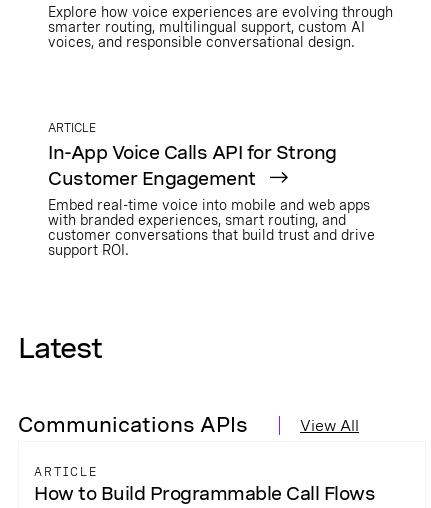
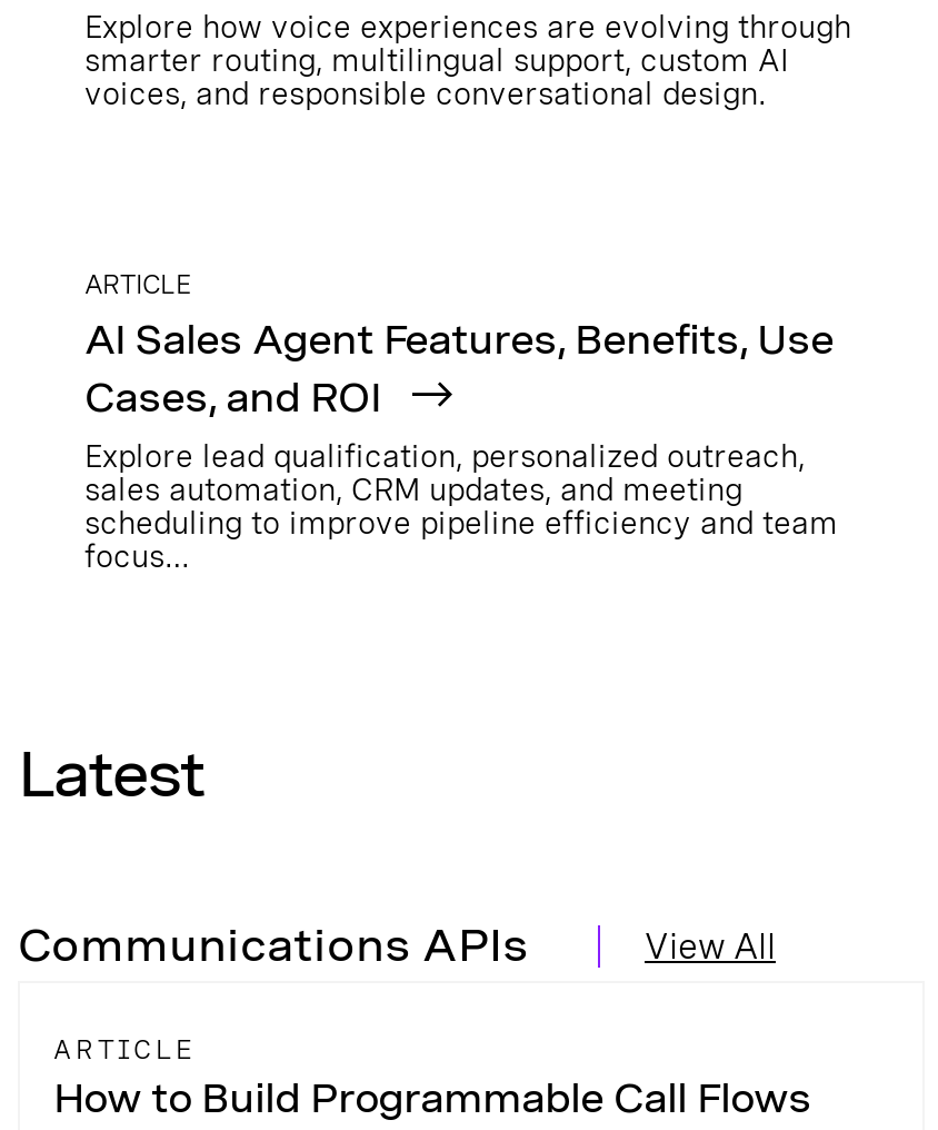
- In-App Voice Calls API for Strong
- Customer Engagement
- Embed real-time voice into mobile and web apps
- with branded experiences, smart routing, and
- customer conversations that build trust and drive
- support ROI.
+ AI Sales Agent Features, Benefits, Use
+ Cases, and ROI
+ Explore lead qualification, personalized outreach,
+ sales automation, CRM updates, and meeting
+ scheduling to improve pipeline efficiency and team
+ focus…
